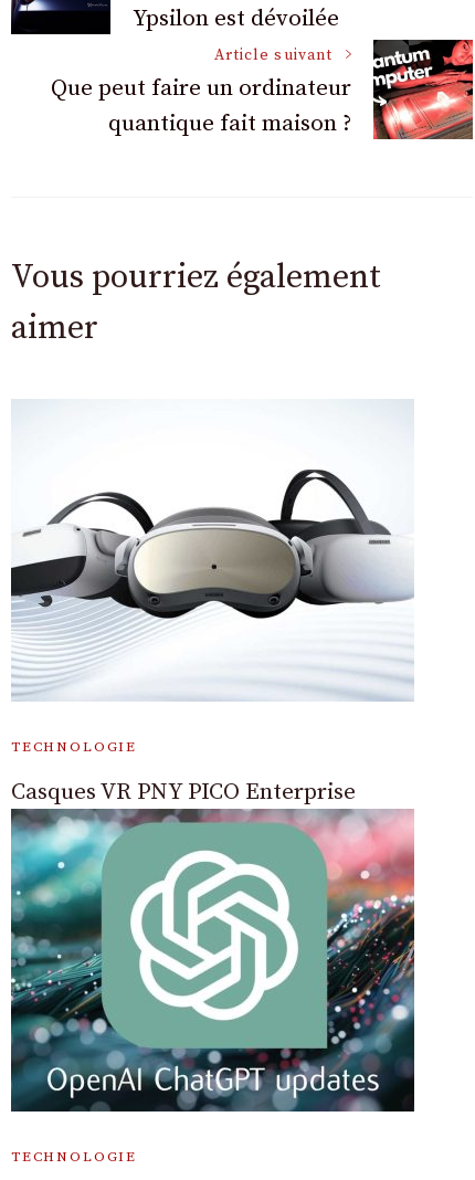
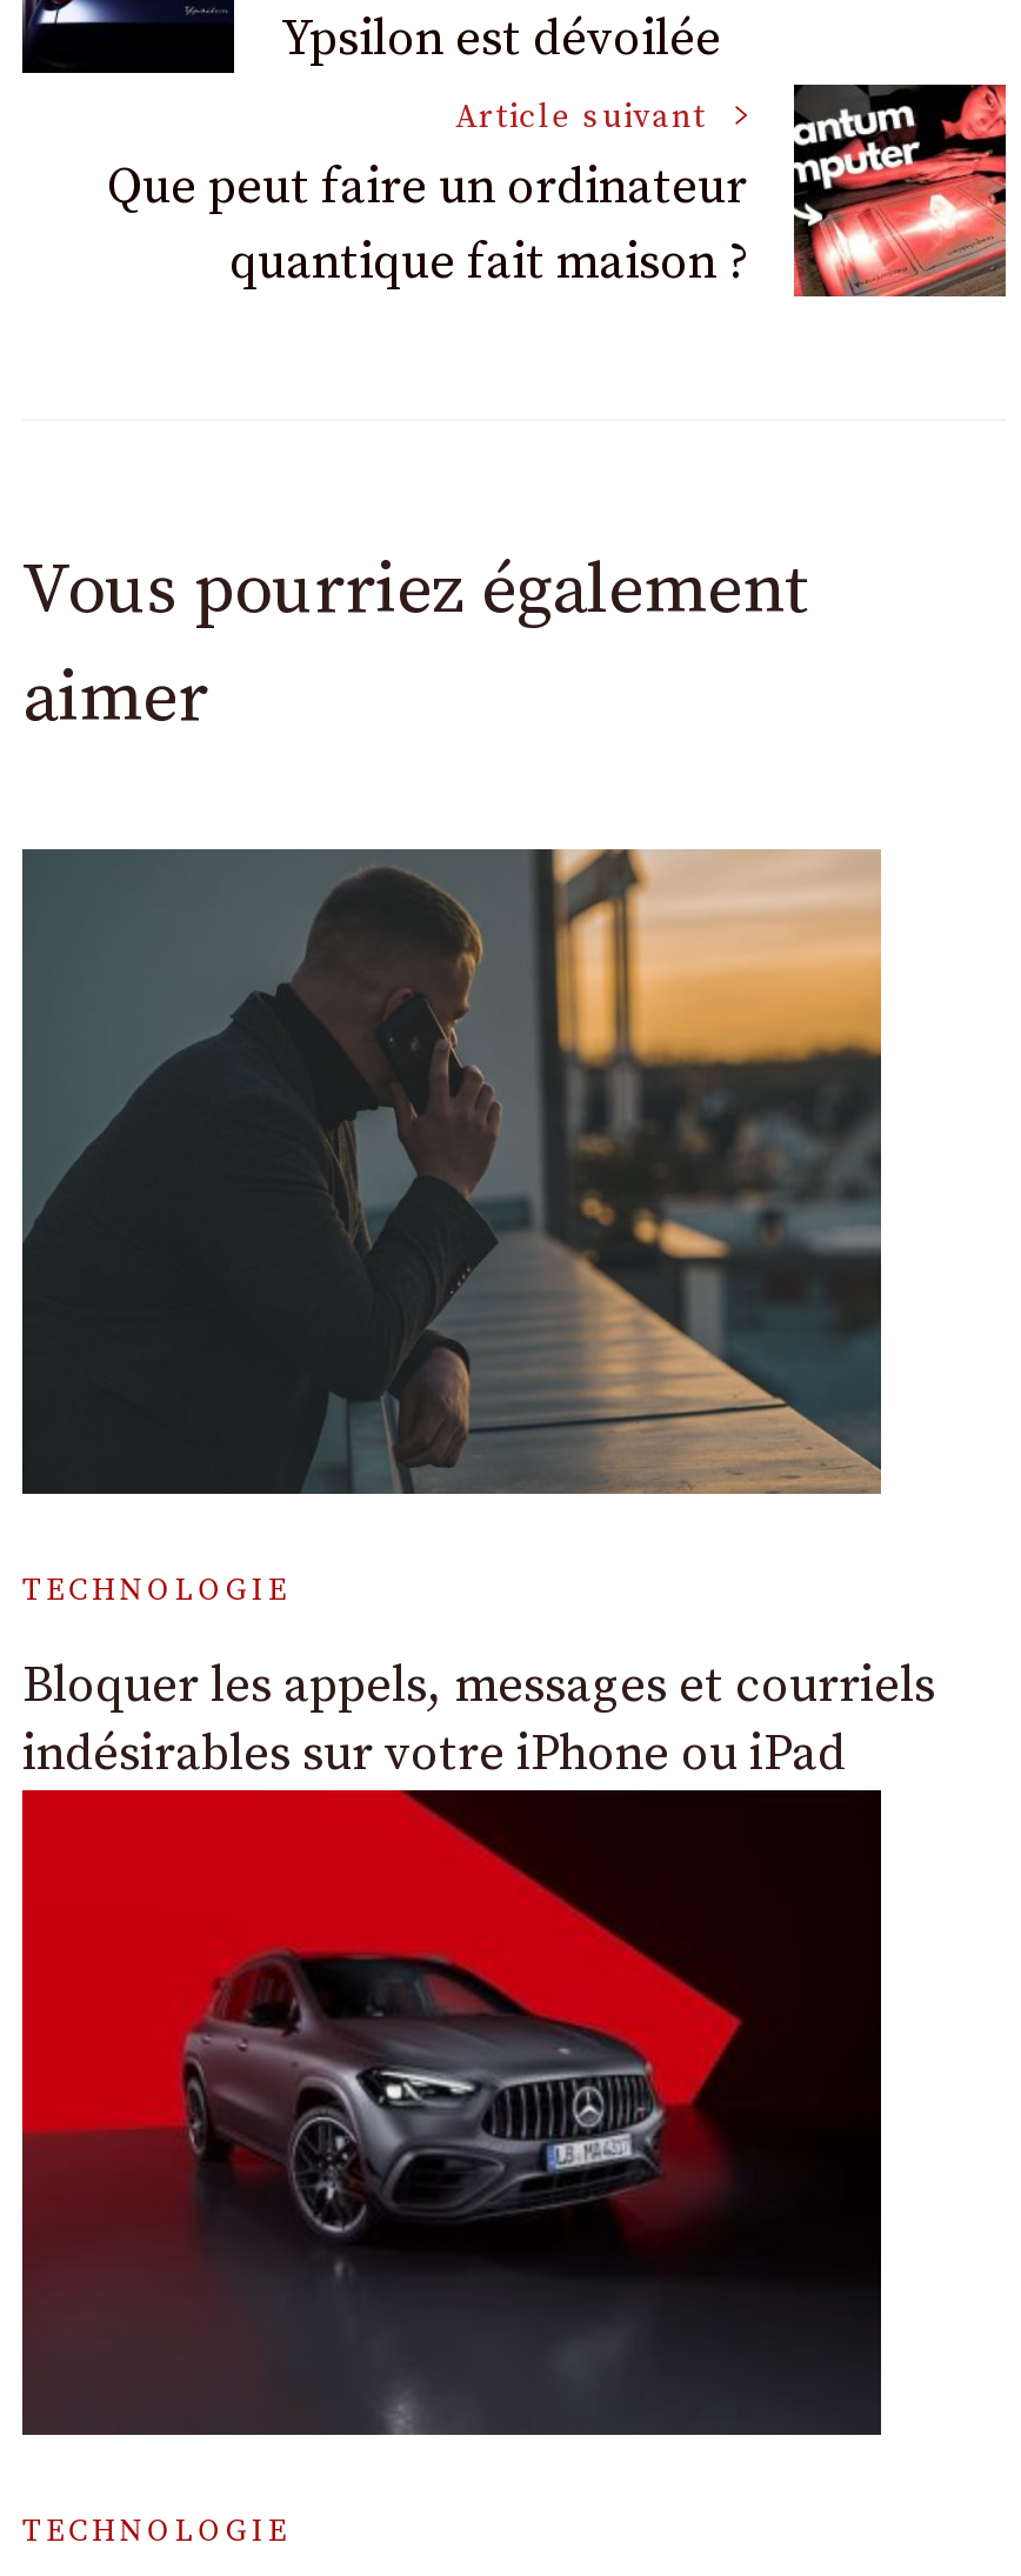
- [image]
+ [image]

- Casques VR PNY PICO Enterprise
+ Bloquer les appels, messages et courriels
+ indésirables sur votre iPhone ou iPad

- [image]
+ [image]
